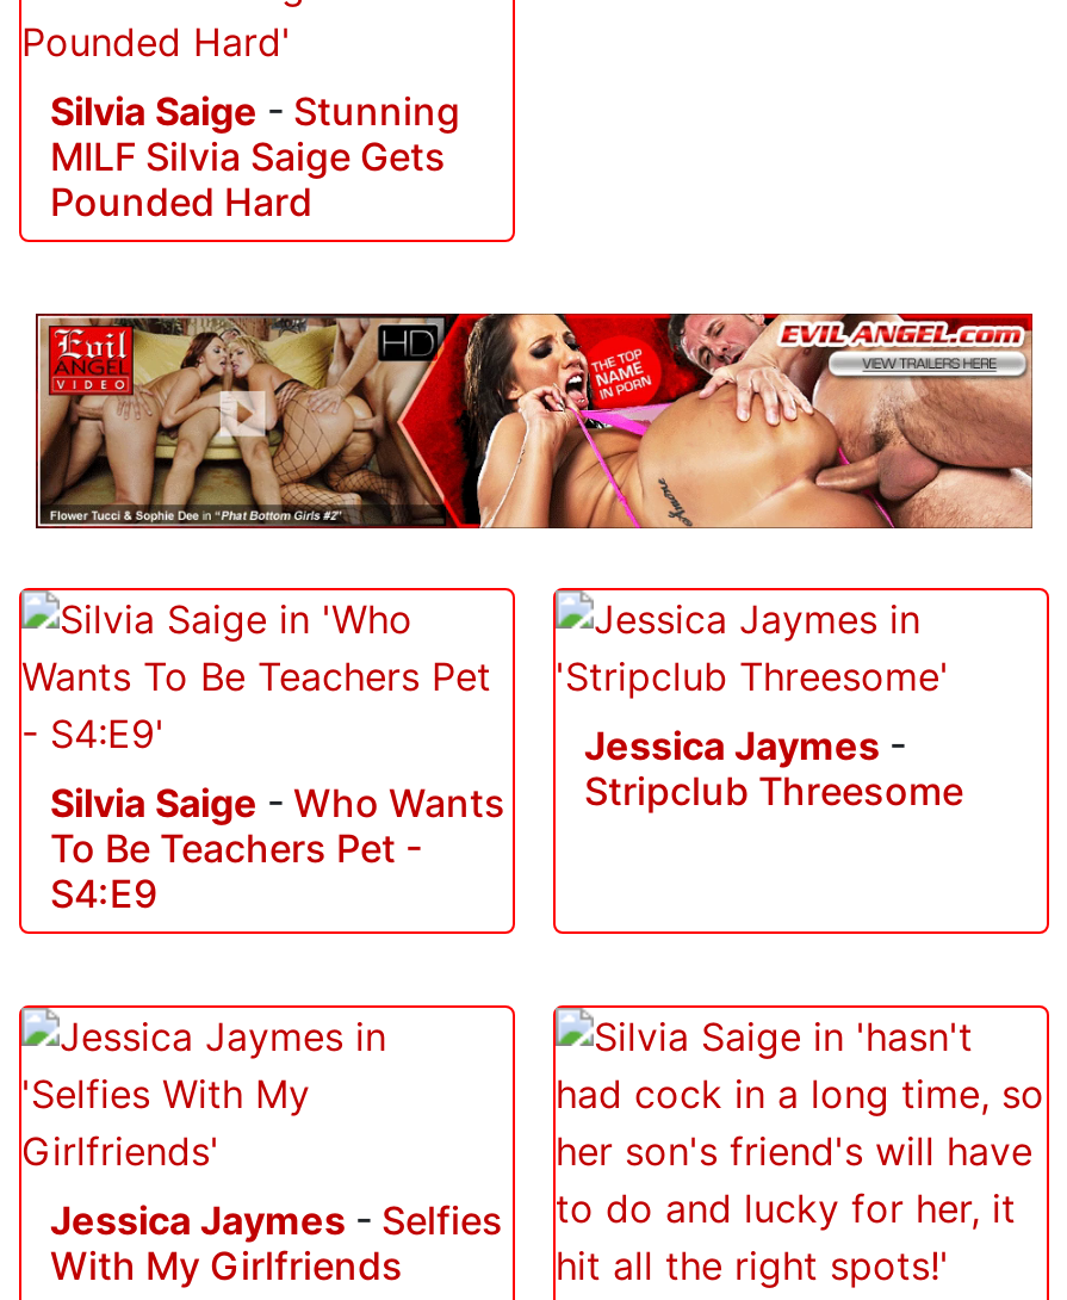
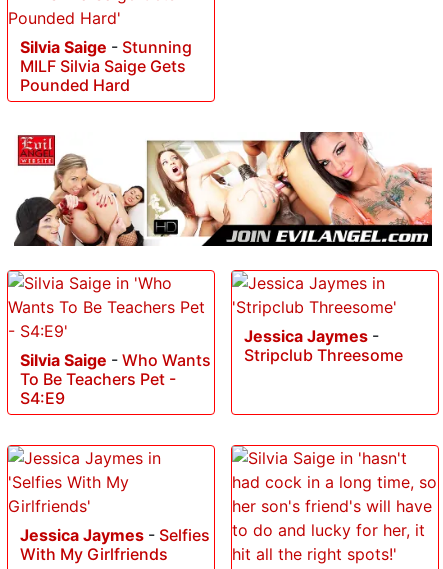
- [image]
+ [image]
